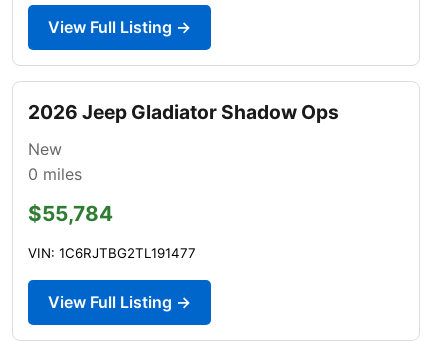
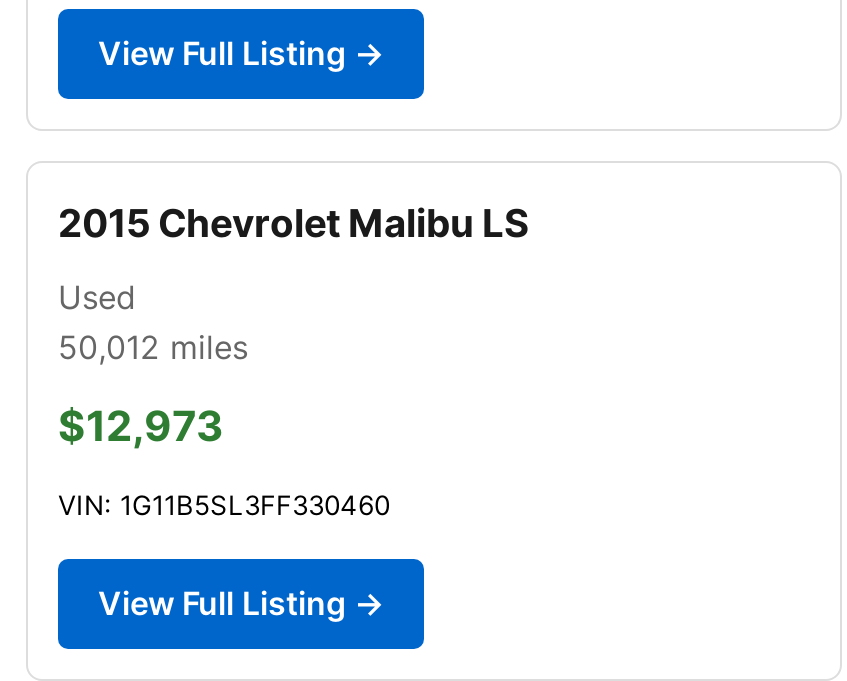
- 2026 Jeep Gladiator Shadow Ops
+ 2015 Chevrolet Malibu LS

- New
- 0 miles
+ Used
+ 50,012 miles

- $55,784
+ $12,973

- VIN: 1C6RJTBG2TL191477
+ VIN: 1G11B5SL3FF330460
